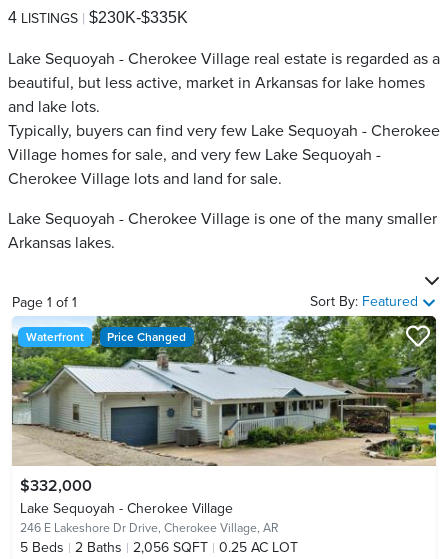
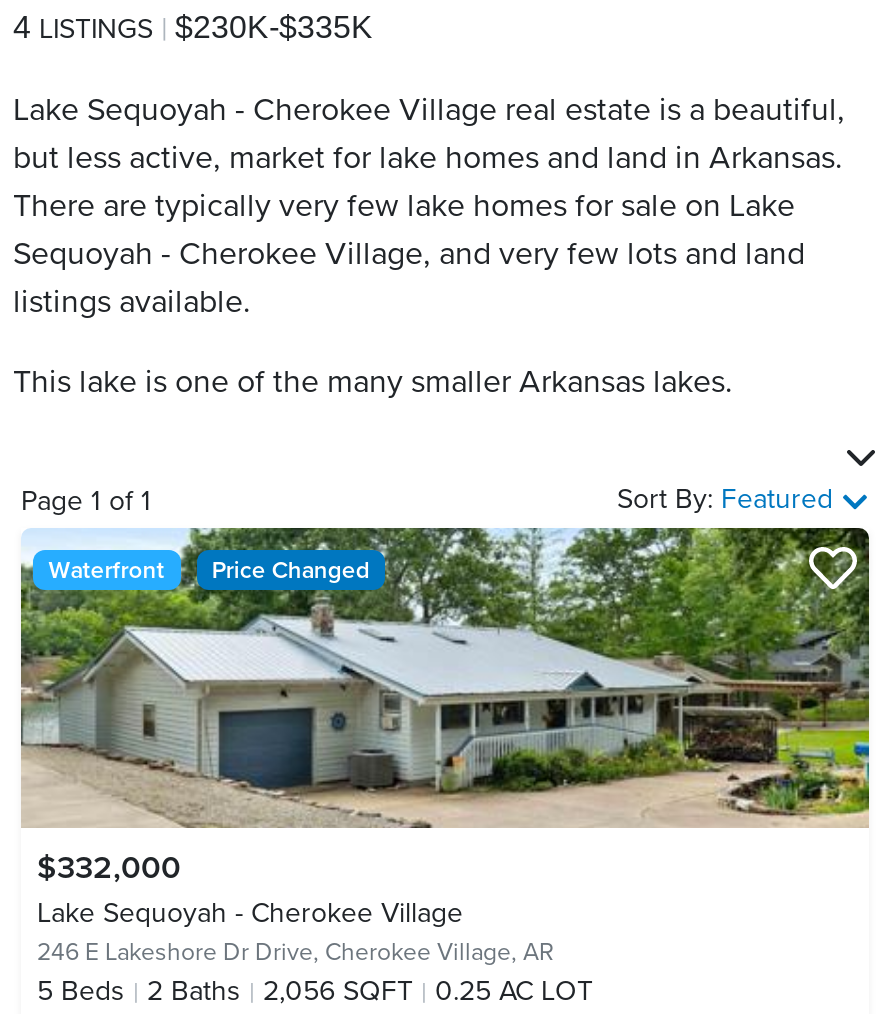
- Lake Sequoyah - Cherokee Village real estate is regarded as a
- beautiful, but less active, market in Arkansas for lake homes
- and lake lots.
- Typically, buyers can find very few Lake Sequoyah - Cherokee
- Village homes for sale, and very few Lake Sequoyah -
- Cherokee Village lots and land for sale.
+ Lake Sequoyah - Cherokee Village real estate is a beautiful,
+ but less active, market for lake homes and land in Arkansas.
+ There are typically very few lake homes for sale on Lake
+ Sequoyah - Cherokee Village, and very few lots and land
+ listings available.

- Lake Sequoyah - Cherokee Village is one of the many smaller
- Arkansas lakes.
+ This lake is one of the many smaller Arkansas lakes.
